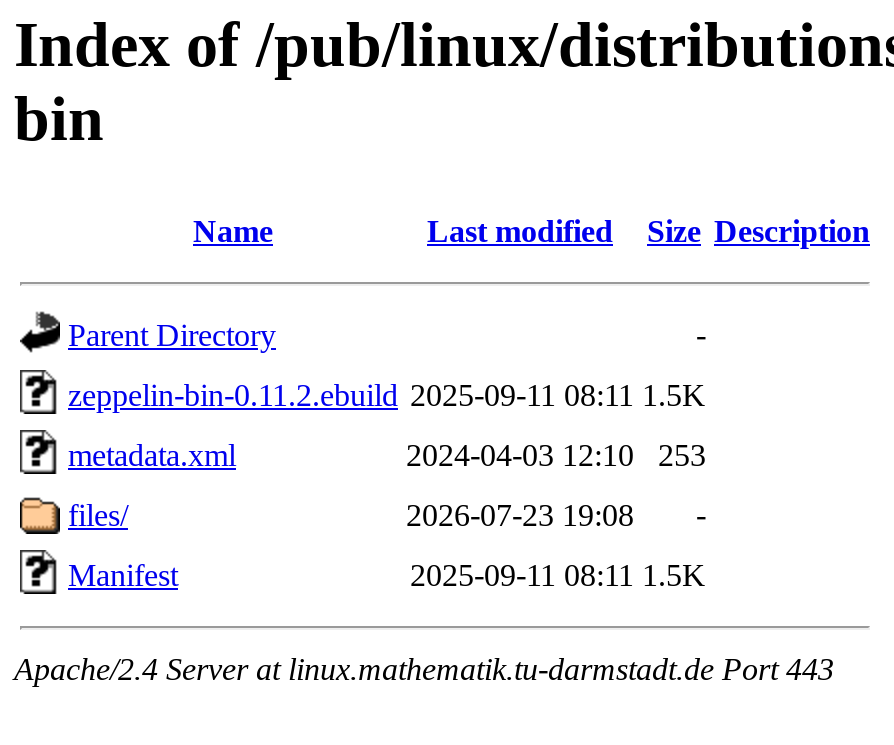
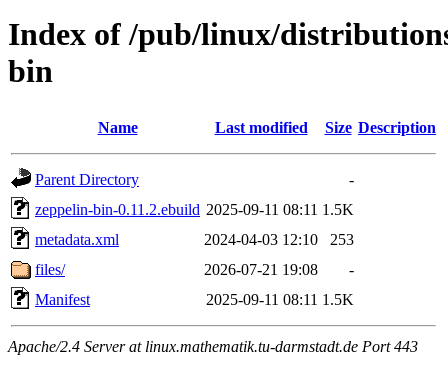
- 2026-07-23 19:08
+ 2026-07-21 19:08
